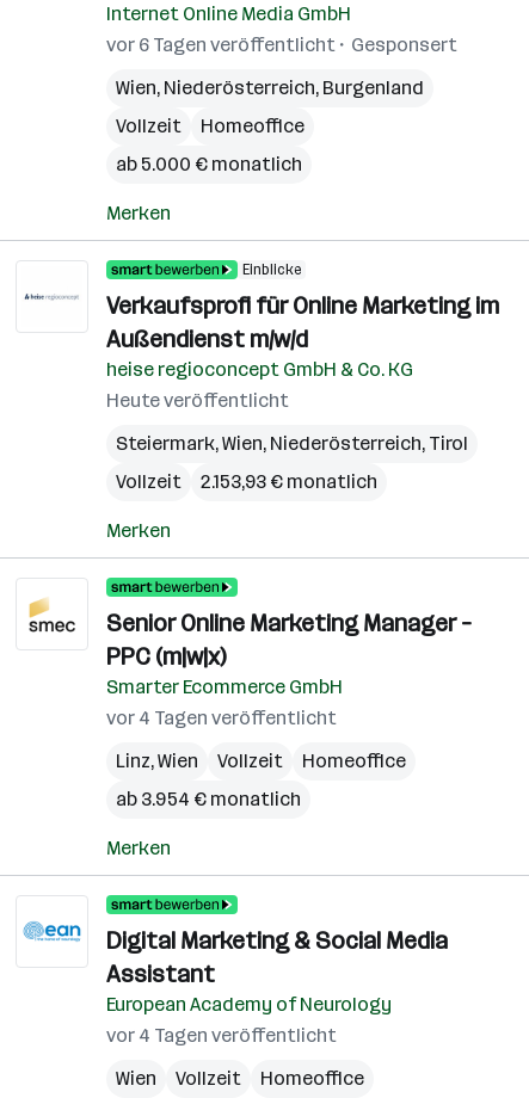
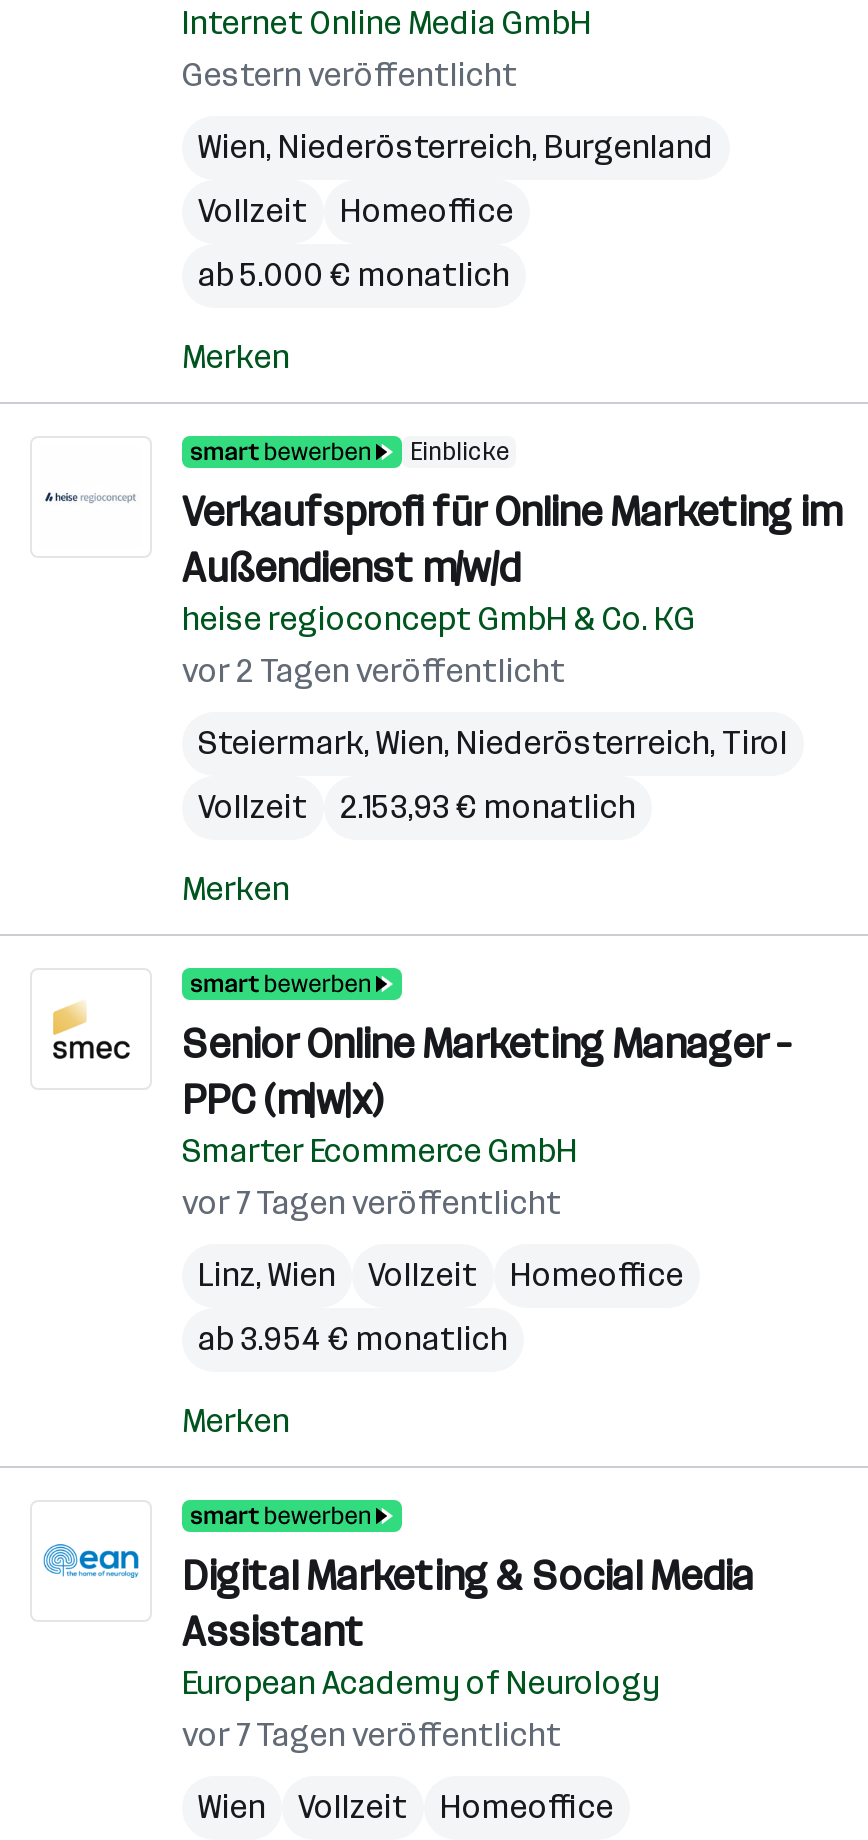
- vor 6 Tagen veröffentlicht
- Gesponsert
+ Gestern veröffentlicht

- Heute veröffentlicht
+ vor 2 Tagen veröffentlicht

- vor 4 Tagen veröffentlicht
+ vor 7 Tagen veröffentlicht

- vor 4 Tagen veröffentlicht
+ vor 7 Tagen veröffentlicht
